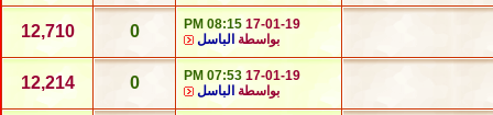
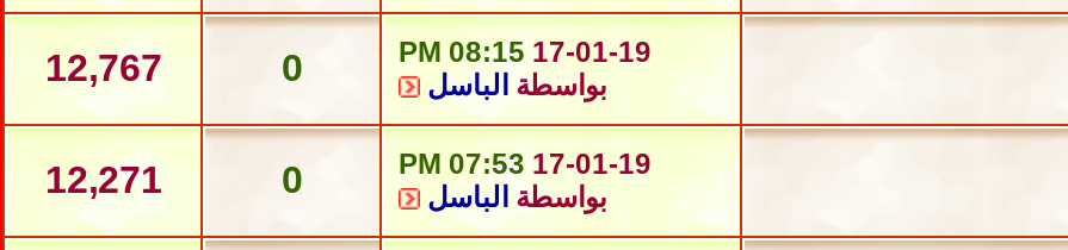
- 12,710
+ 12,767

- 12,214
+ 12,271
